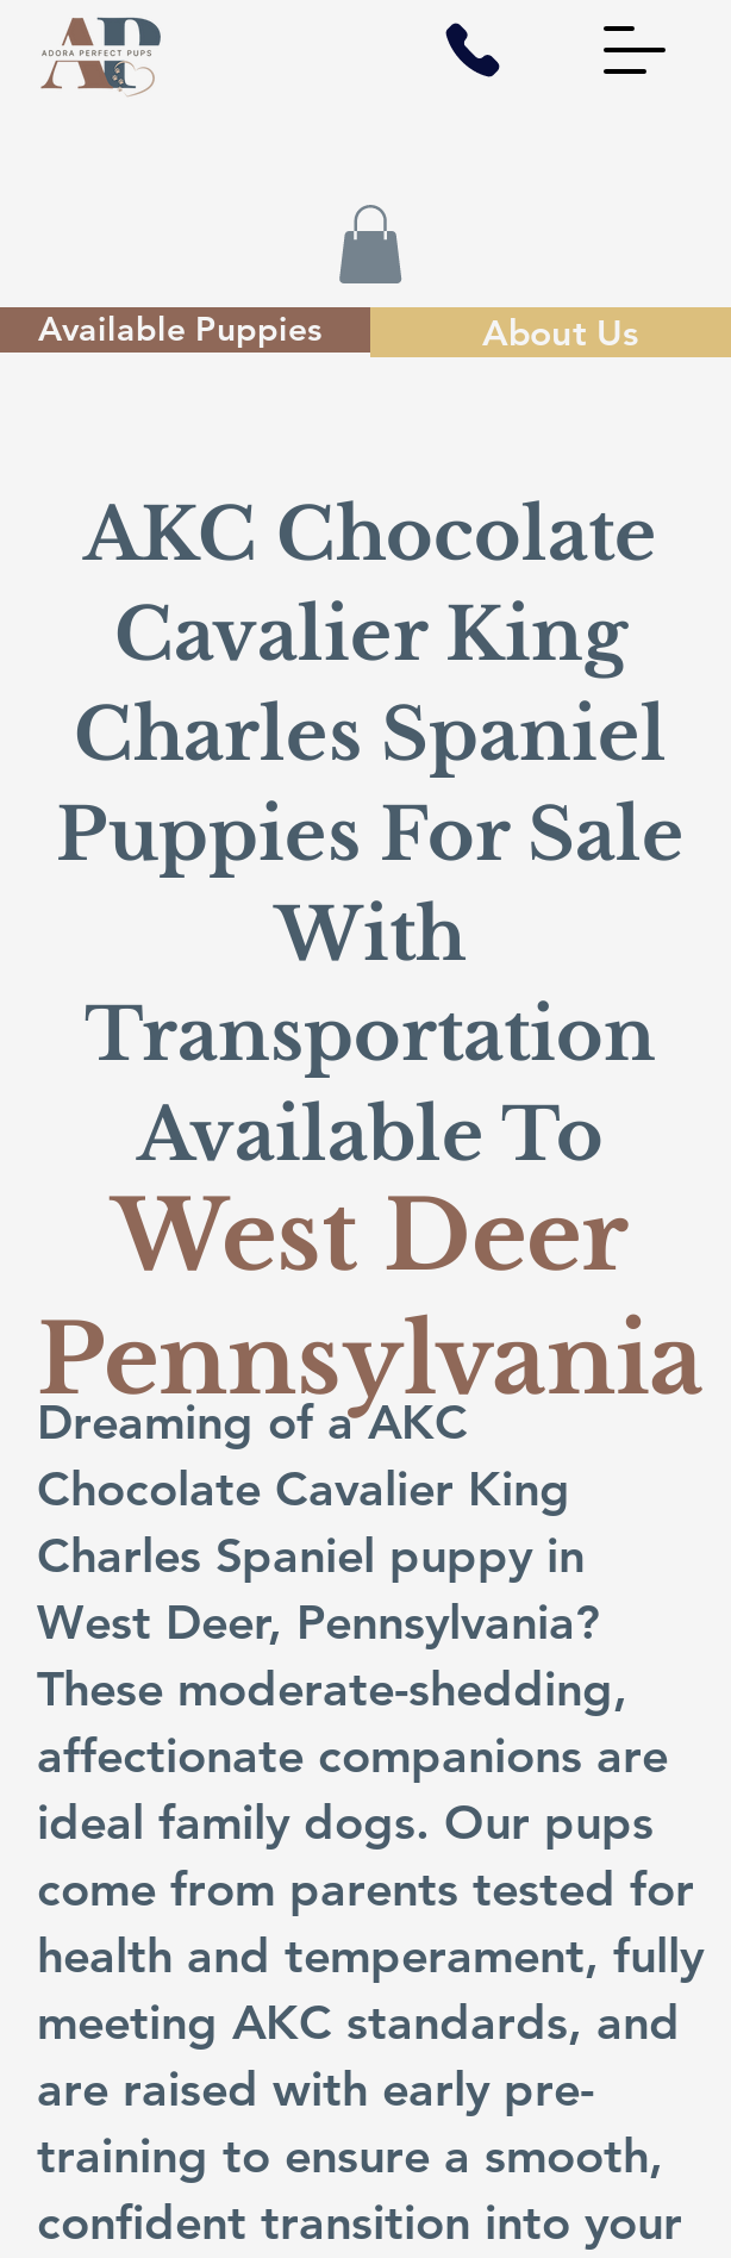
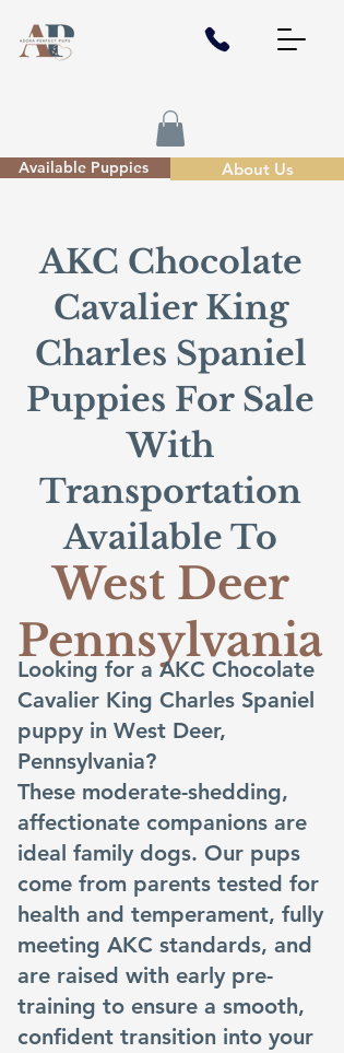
- Dreaming of a AKC
- Chocolate Cavalier King
- Charles Spaniel puppy in
- West Deer, Pennsylvania?
+ Looking for a AKC Chocolate
+ Cavalier King Charles Spaniel
+ puppy in West Deer,
+ Pennsylvania?
